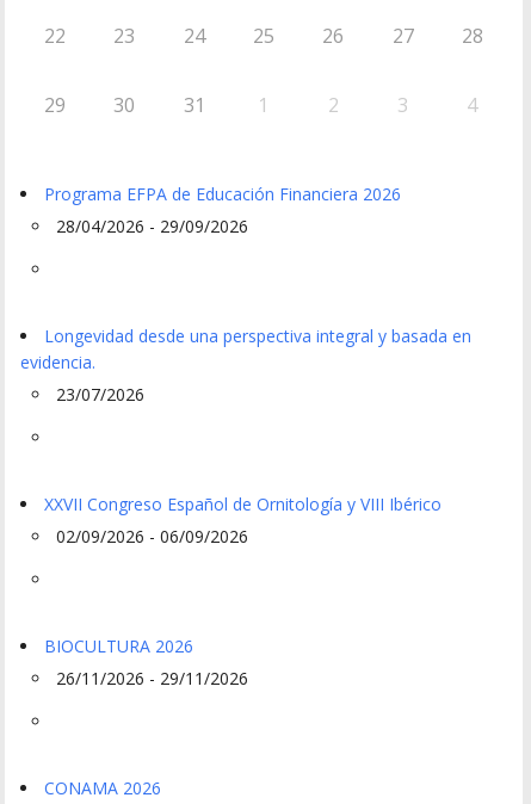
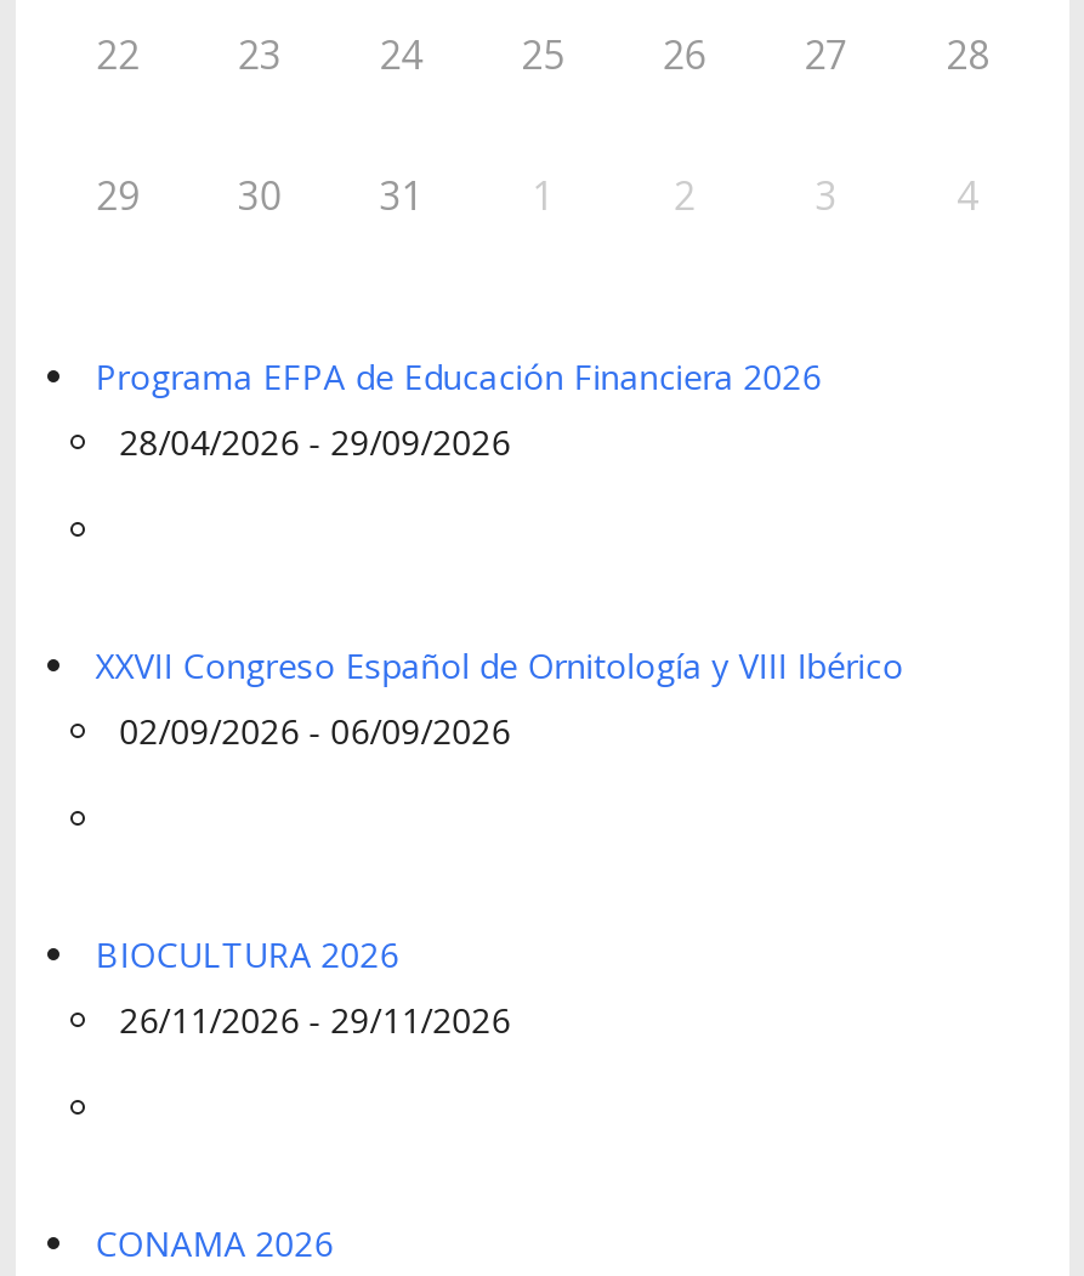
- Longevidad desde una perspectiva integral y basada en
- evidencia.
- 23/07/2026
